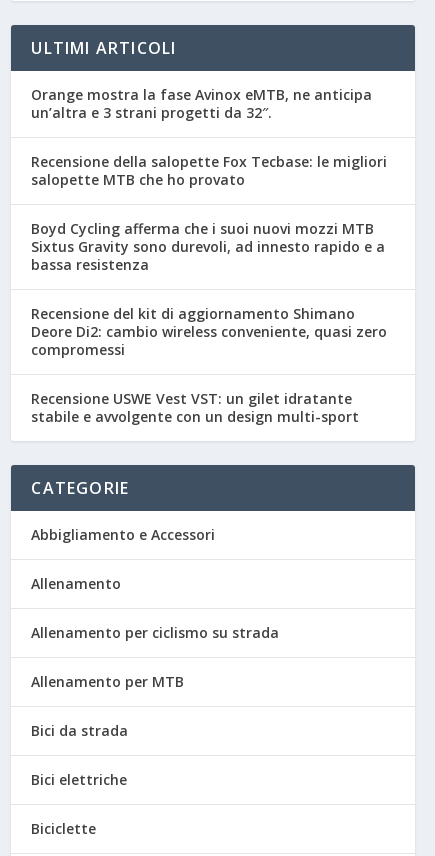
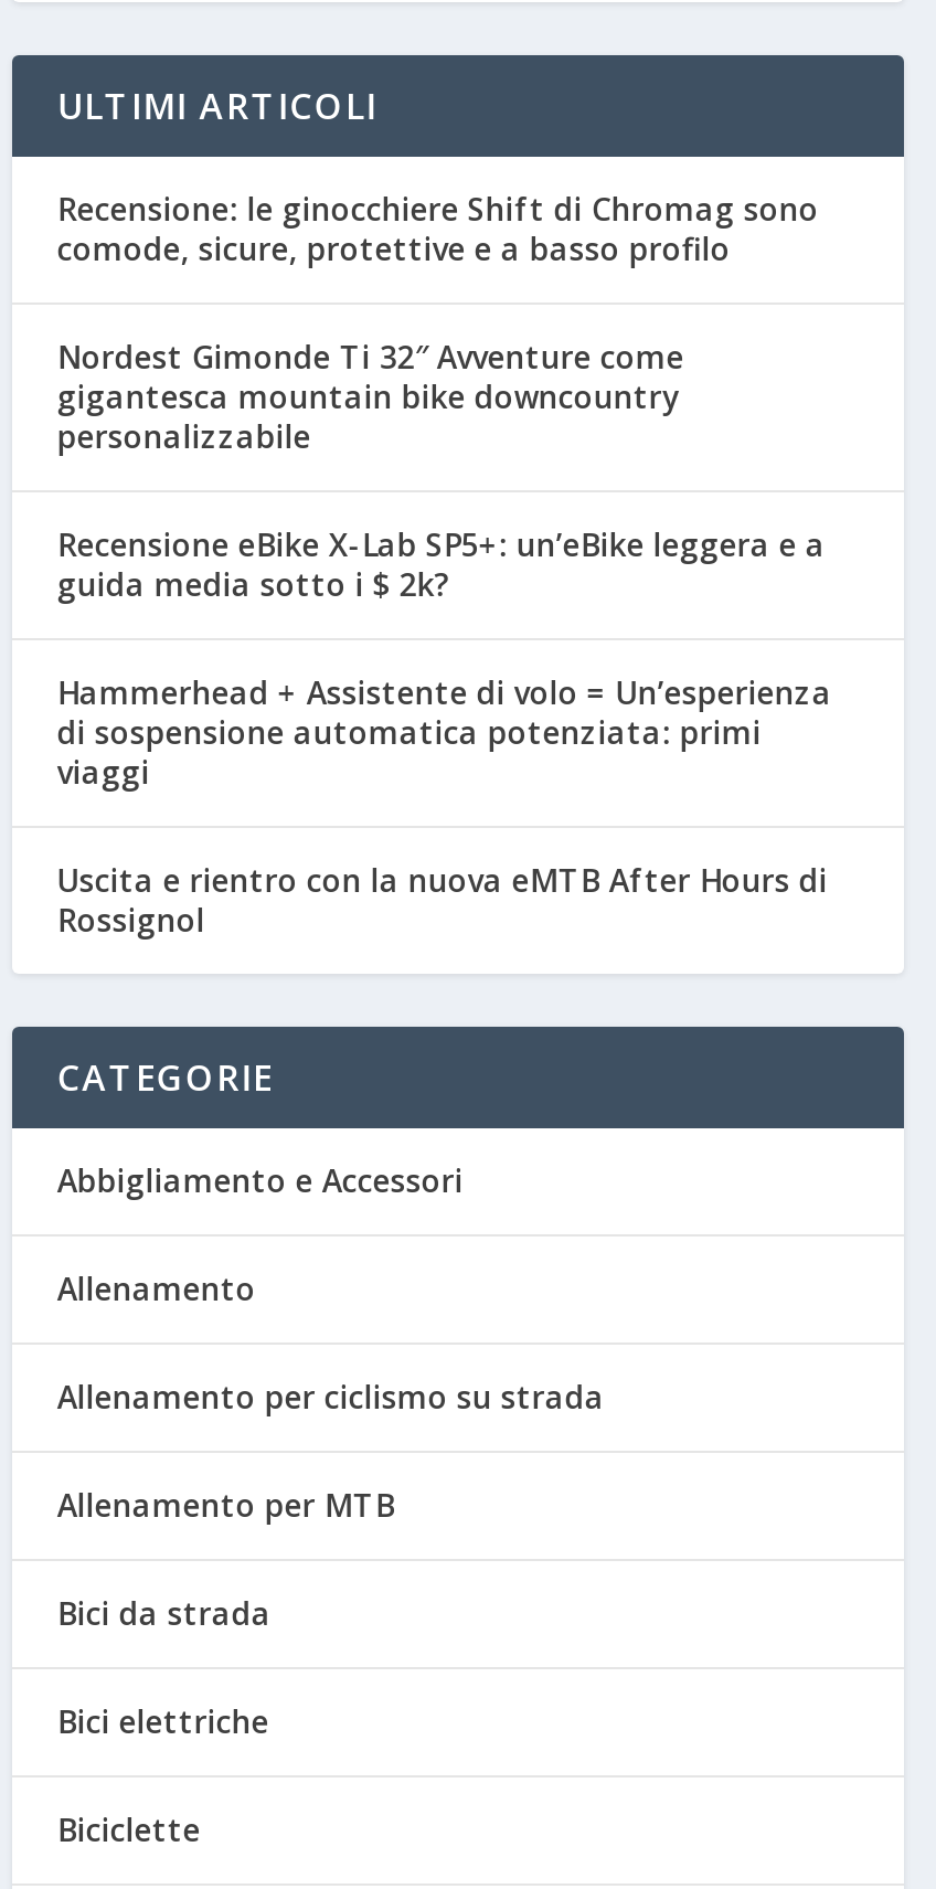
- Orange mostra la fase Avinox eMTB, ne anticipa
- un’altra e 3 strani progetti da 32″.
+ Recensione: le ginocchiere Shift di Chromag sono
+ comode, sicure, protettive e a basso profilo

- Recensione della salopette Fox Tecbase: le migliori
- salopette MTB che ho provato
+ Nordest Gimonde Ti 32″ Avventure come
+ gigantesca mountain bike downcountry
+ personalizzabile

- Boyd Cycling afferma che i suoi nuovi mozzi MTB
- Sixtus Gravity sono durevoli, ad innesto rapido e a
- bassa resistenza
+ Recensione eBike X-Lab SP5+: un’eBike leggera e a
+ guida media sotto i $ 2k?

- Recensione del kit di aggiornamento Shimano
- Deore Di2: cambio wireless conveniente, quasi zero
- compromessi
+ Hammerhead + Assistente di volo = Un’esperienza
+ di sospensione automatica potenziata: primi
+ viaggi

- Recensione USWE Vest VST: un gilet idratante
- stabile e avvolgente con un design multi-sport
+ Uscita e rientro con la nuova eMTB After Hours di
+ Rossignol
